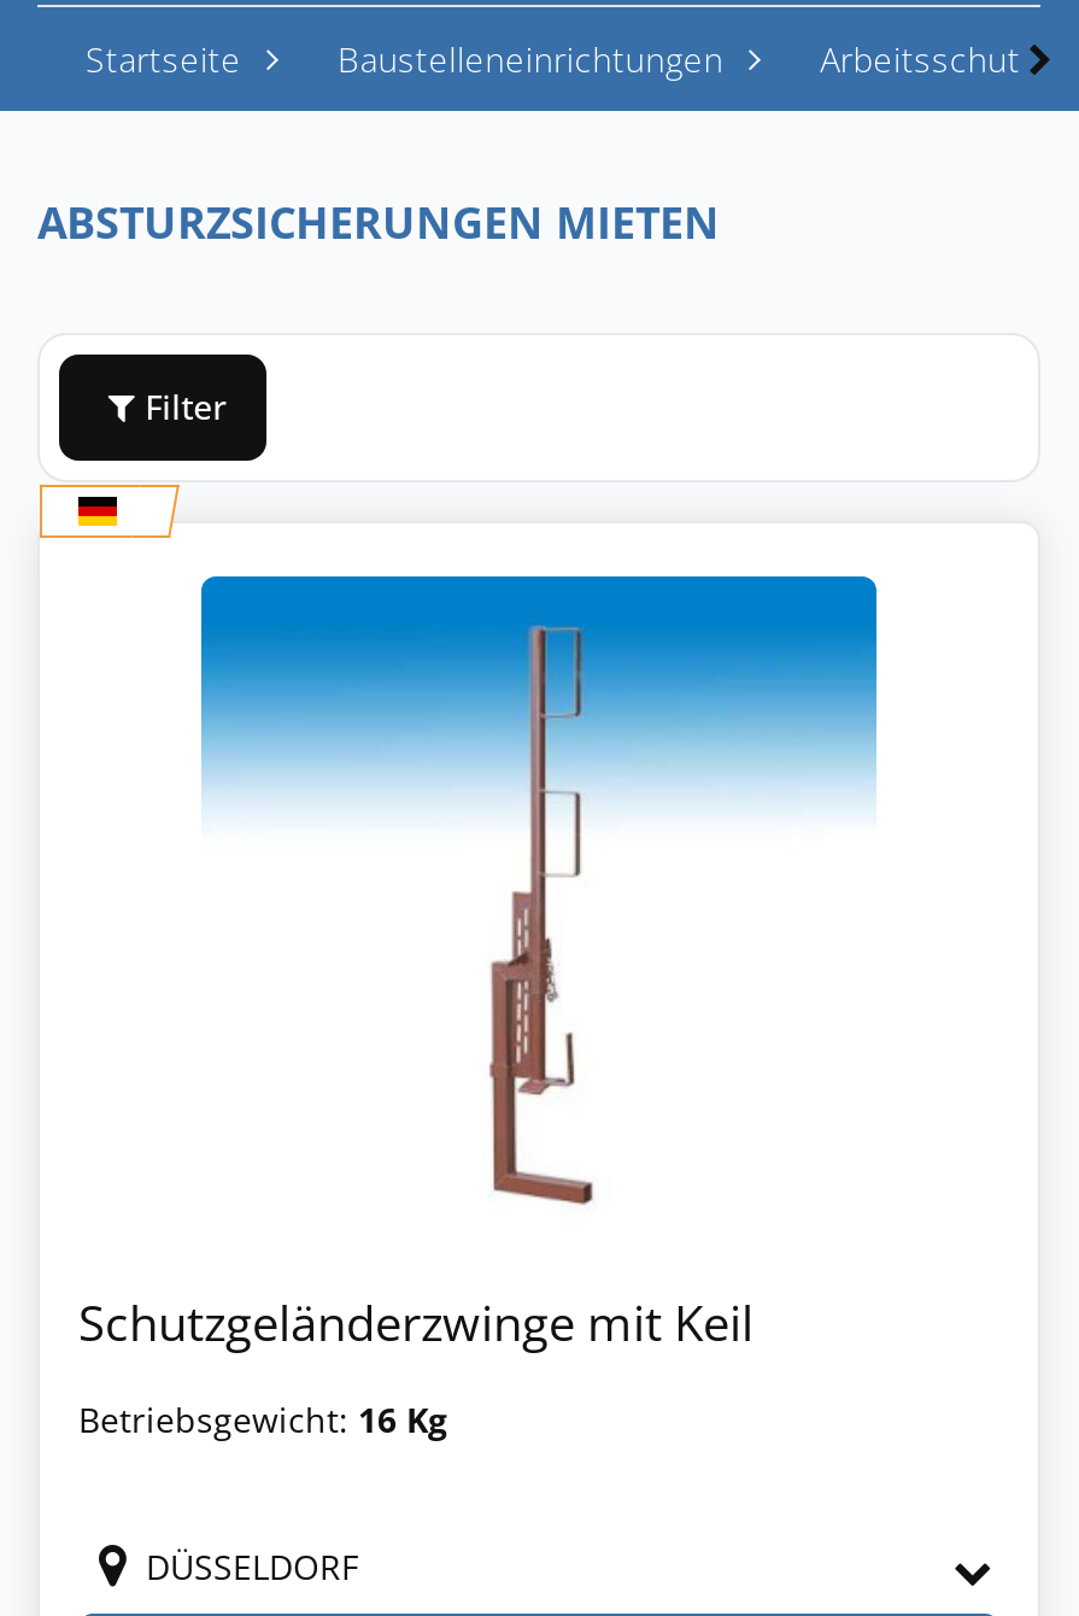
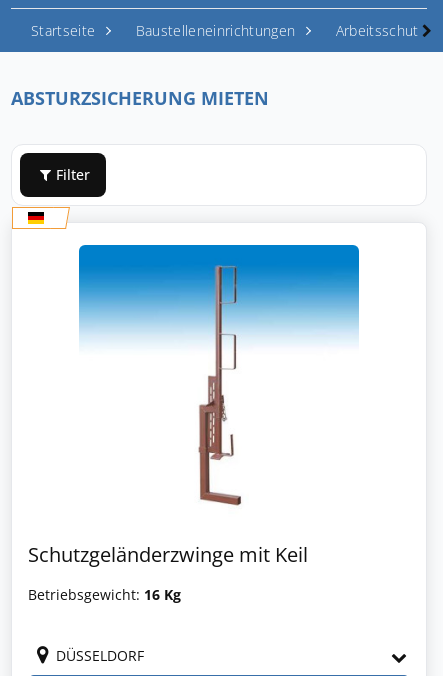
- ABSTURZSICHERUNGEN MIETEN
+ ABSTURZSICHERUNG MIETEN
